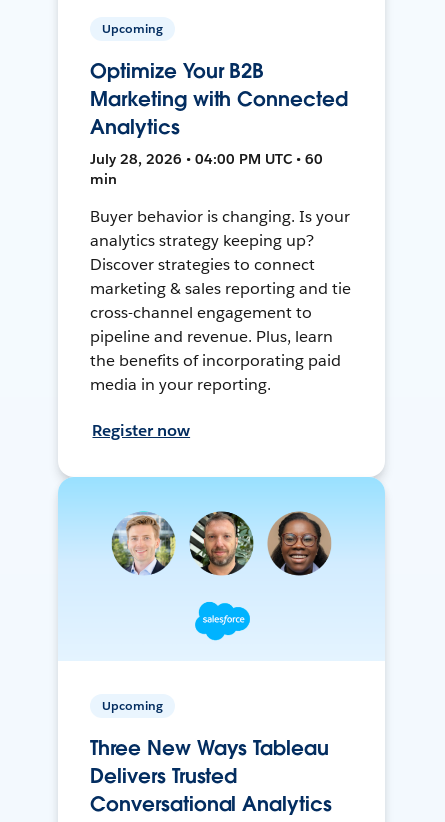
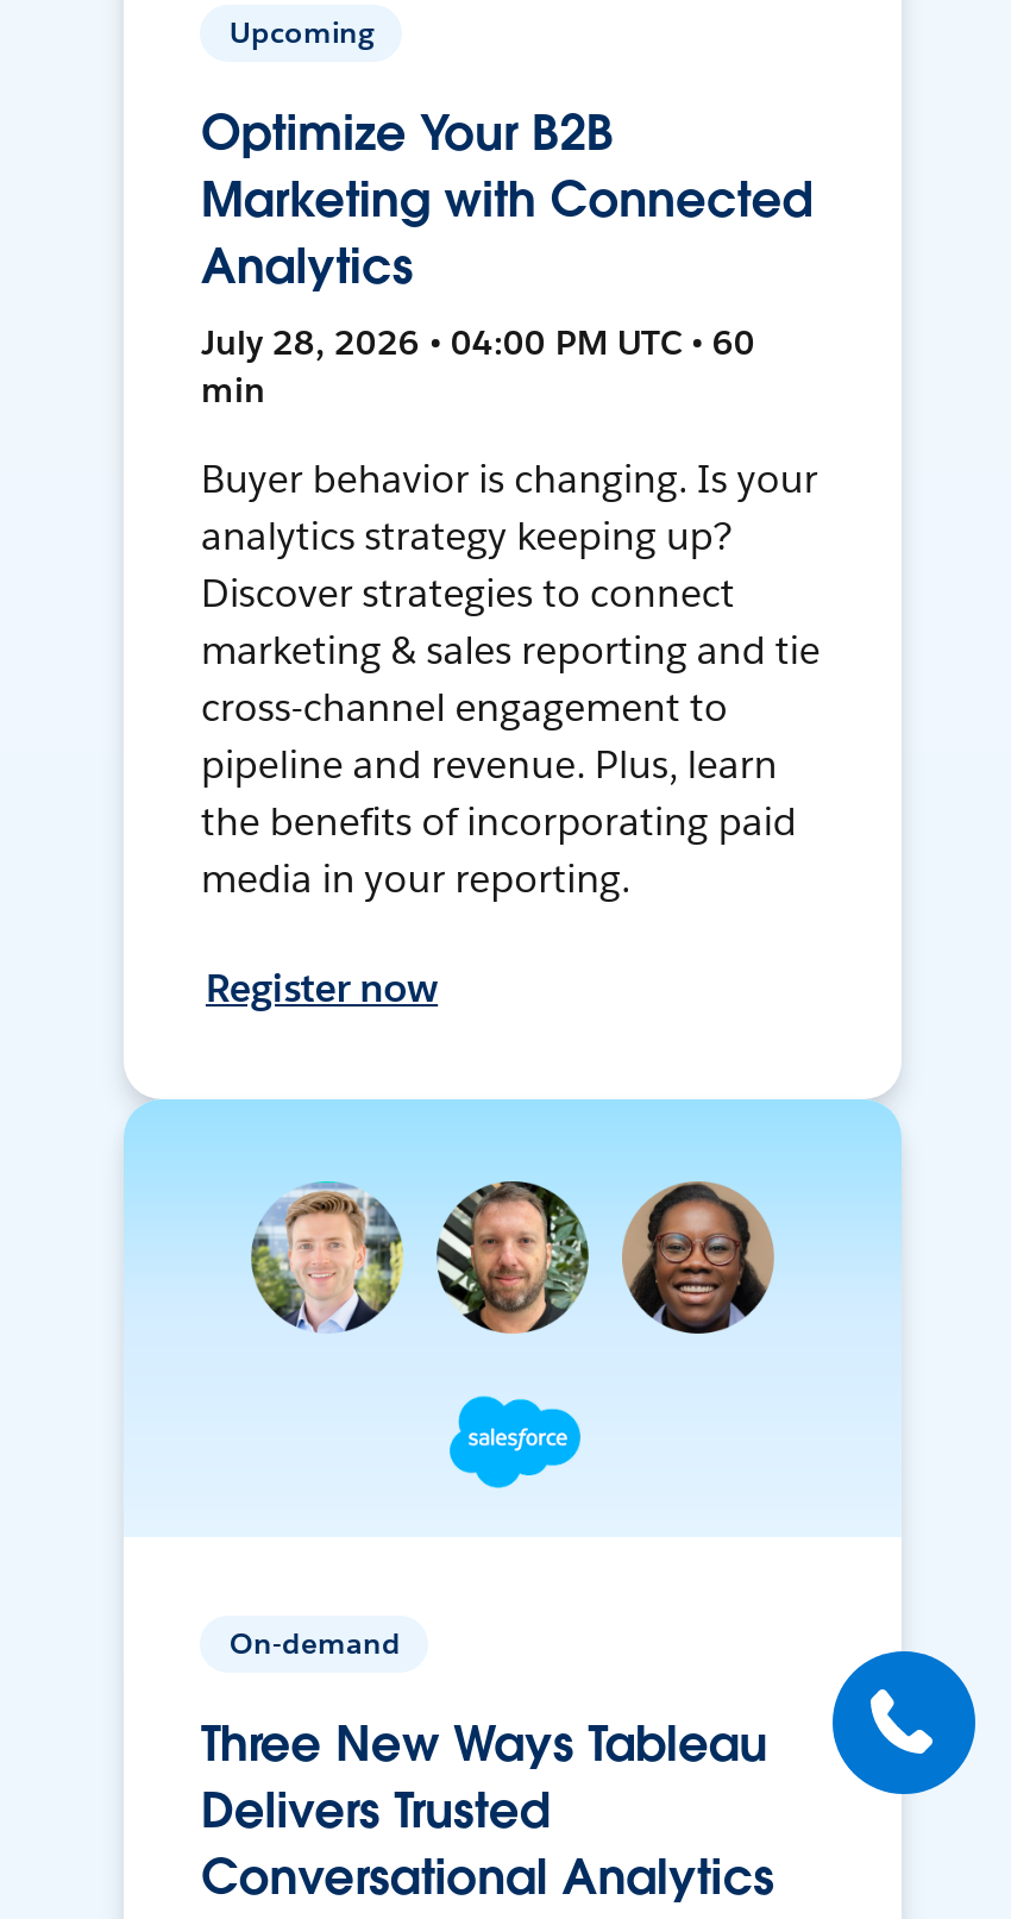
+ [image]

- Upcoming
+ On-demand
